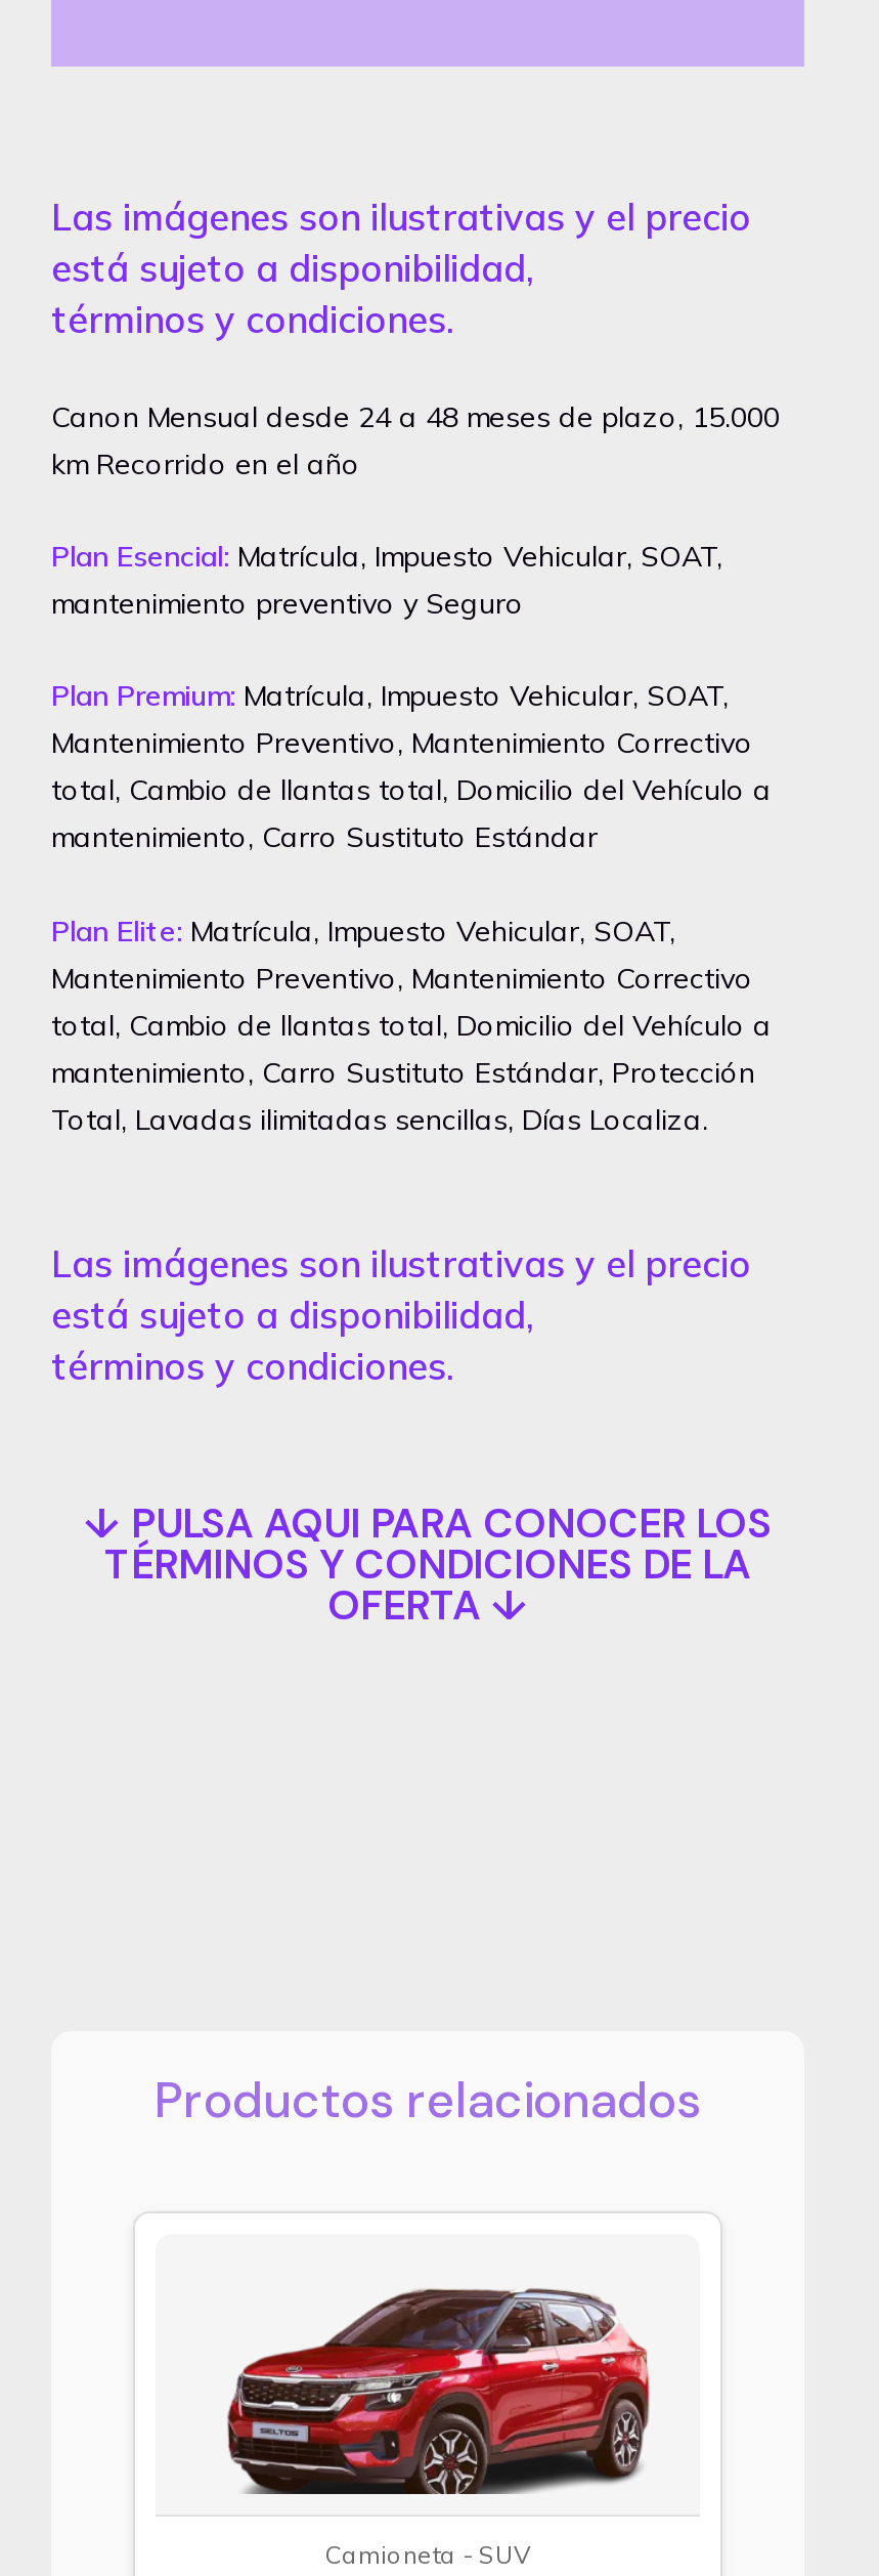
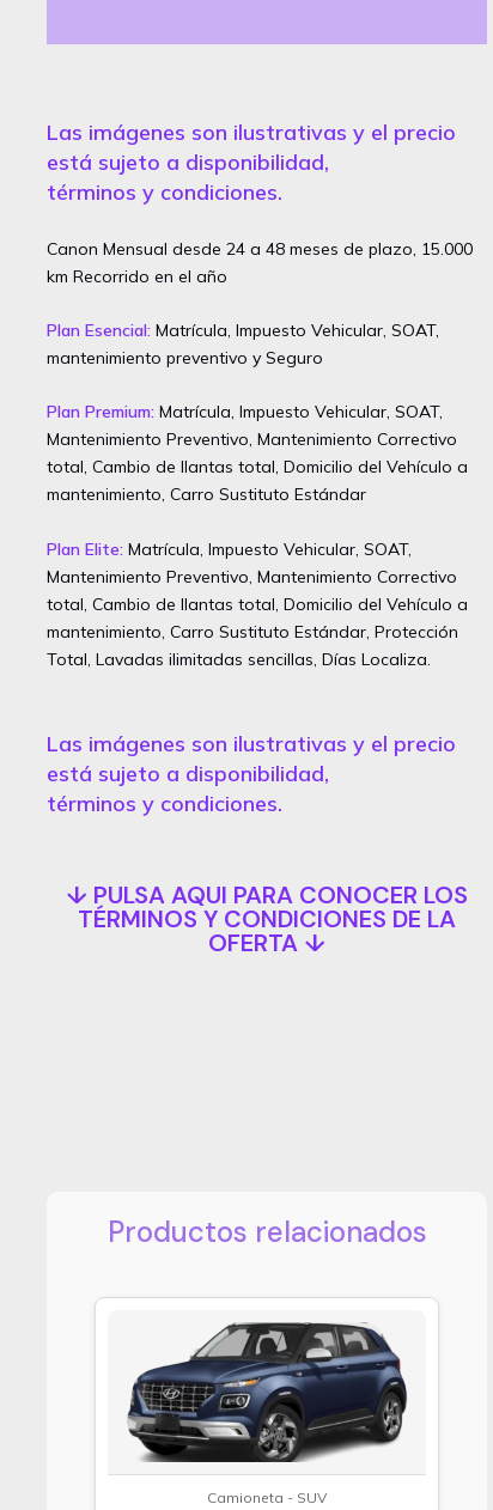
- [image]
+ [image]
